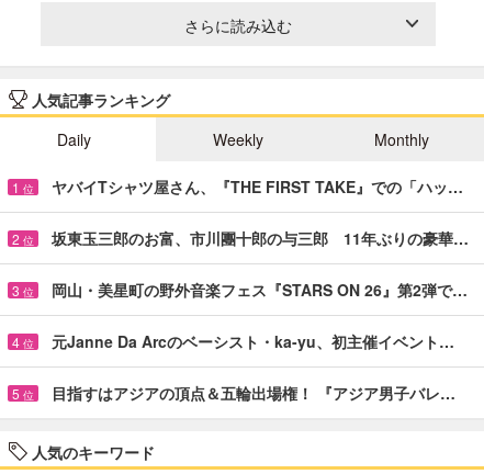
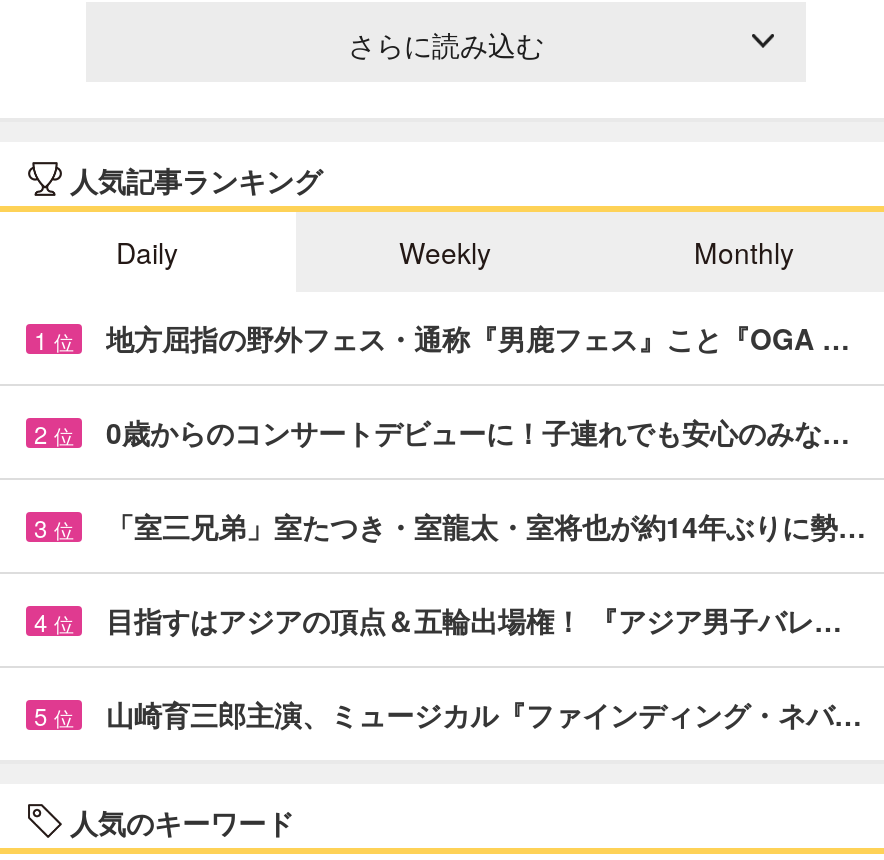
- ヤバイTシャツ屋さん、『THE FIRST TAKE』での「ハッ…
+ 地方屈指の野外フェス・通称『男鹿フェス』こと『OGA …

- 坂東玉三郎のお富、市川團十郎の与三郎 11年ぶりの豪華…
+ 0歳からのコンサートデビューに！子連れでも安心のみな…

- 岡山・美星町の野外音楽フェス『STARS ON 26』第2弾で…
+ 「室三兄弟」室たつき・室龍太・室将也が約14年ぶりに勢…

- 元Janne Da Arcのベーシスト・ka-yu、初主催イベント…

+ 山崎育三郎主演、ミュージカル『ファインディング・ネバ…

moved up: 目指すはアジアの頂点＆五輪出場権！ 『アジア男子バレ…
